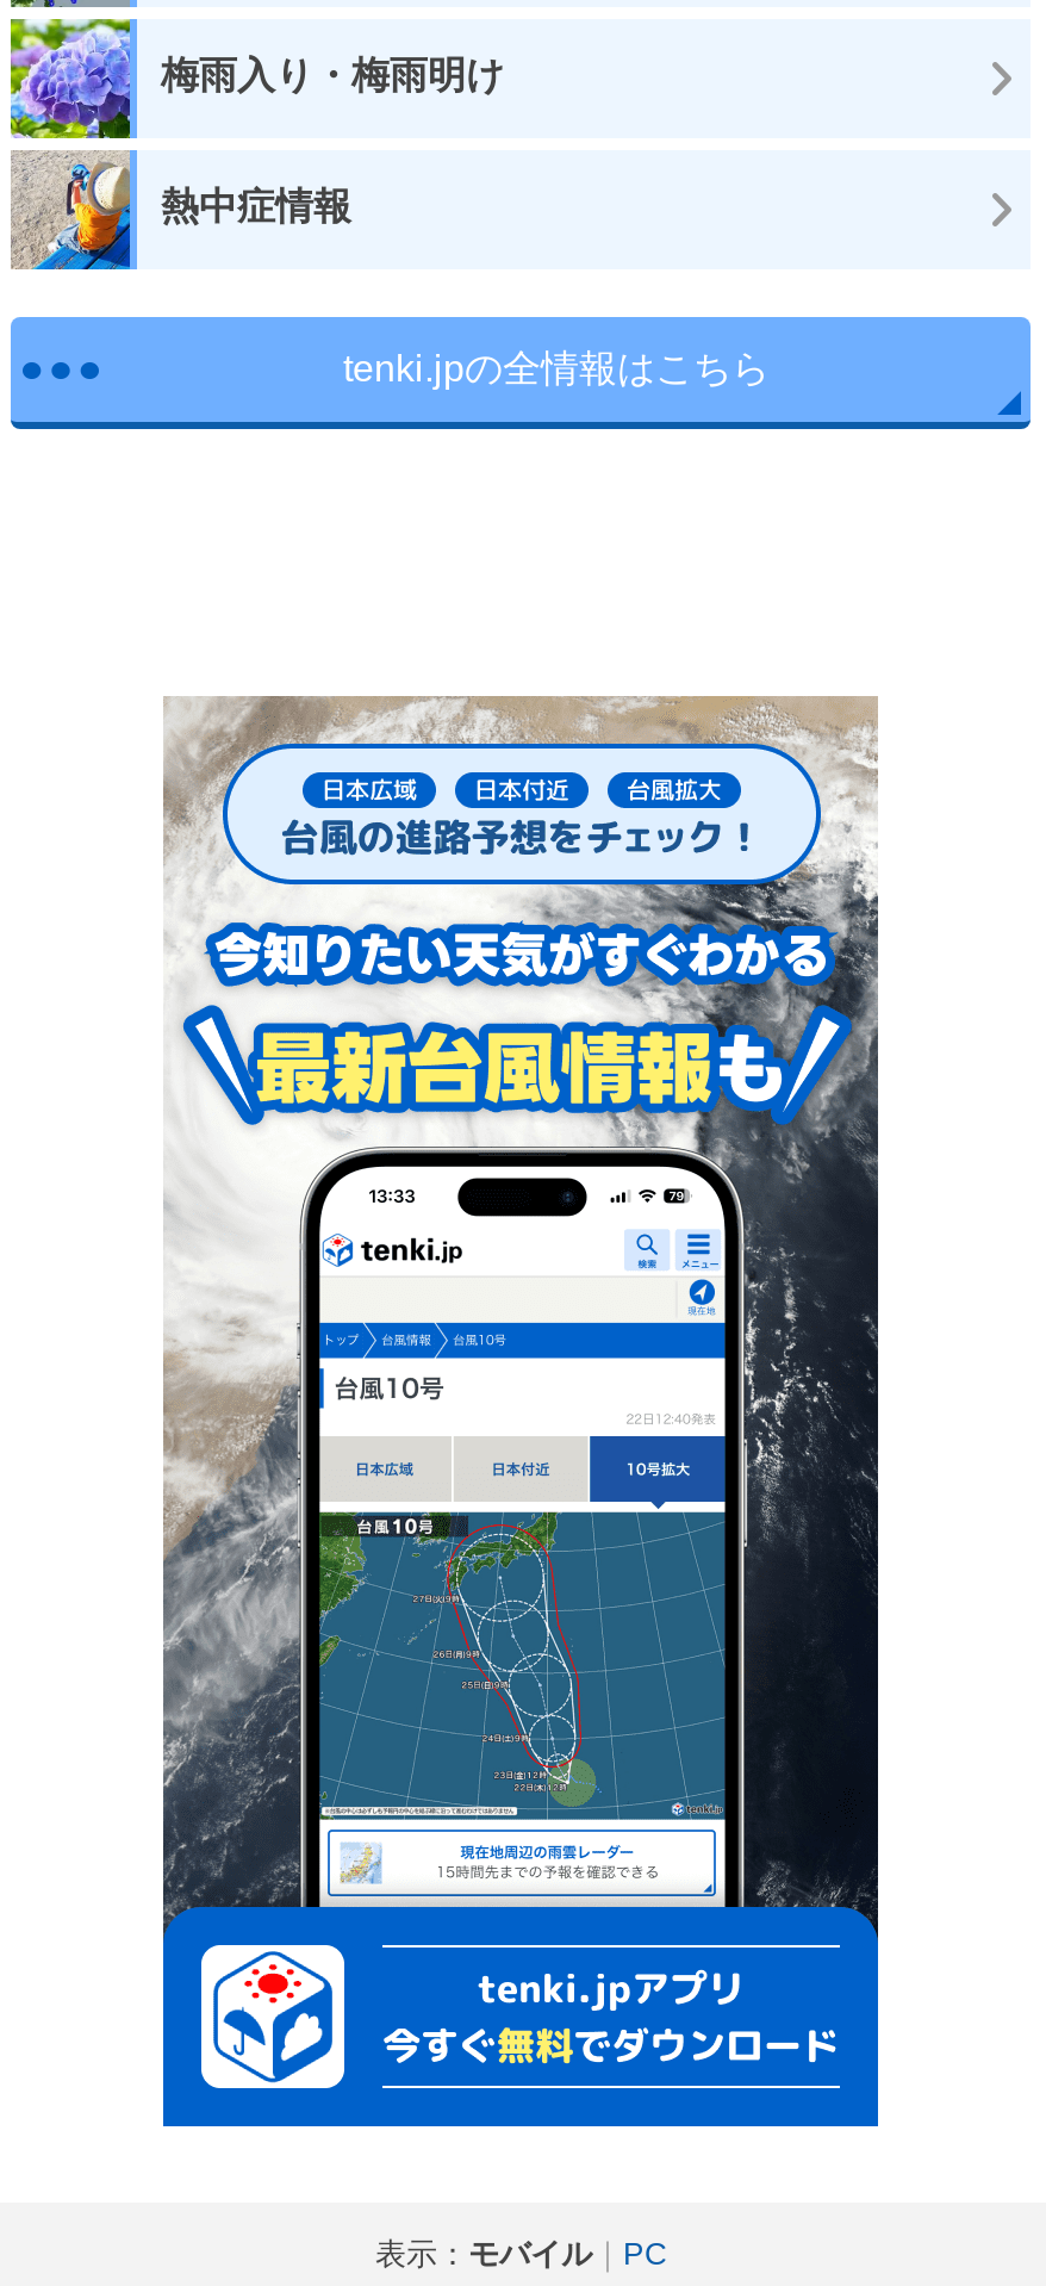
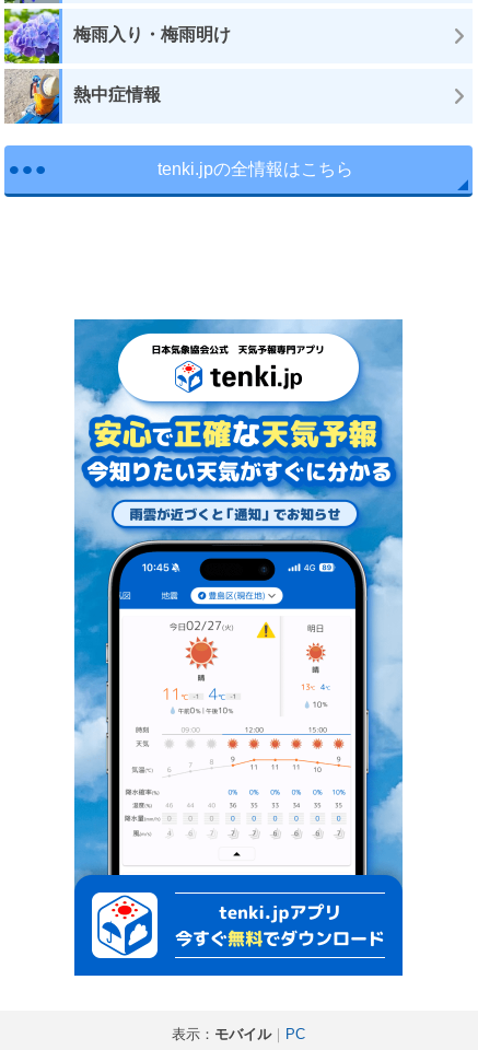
- [image]
+ [image]
